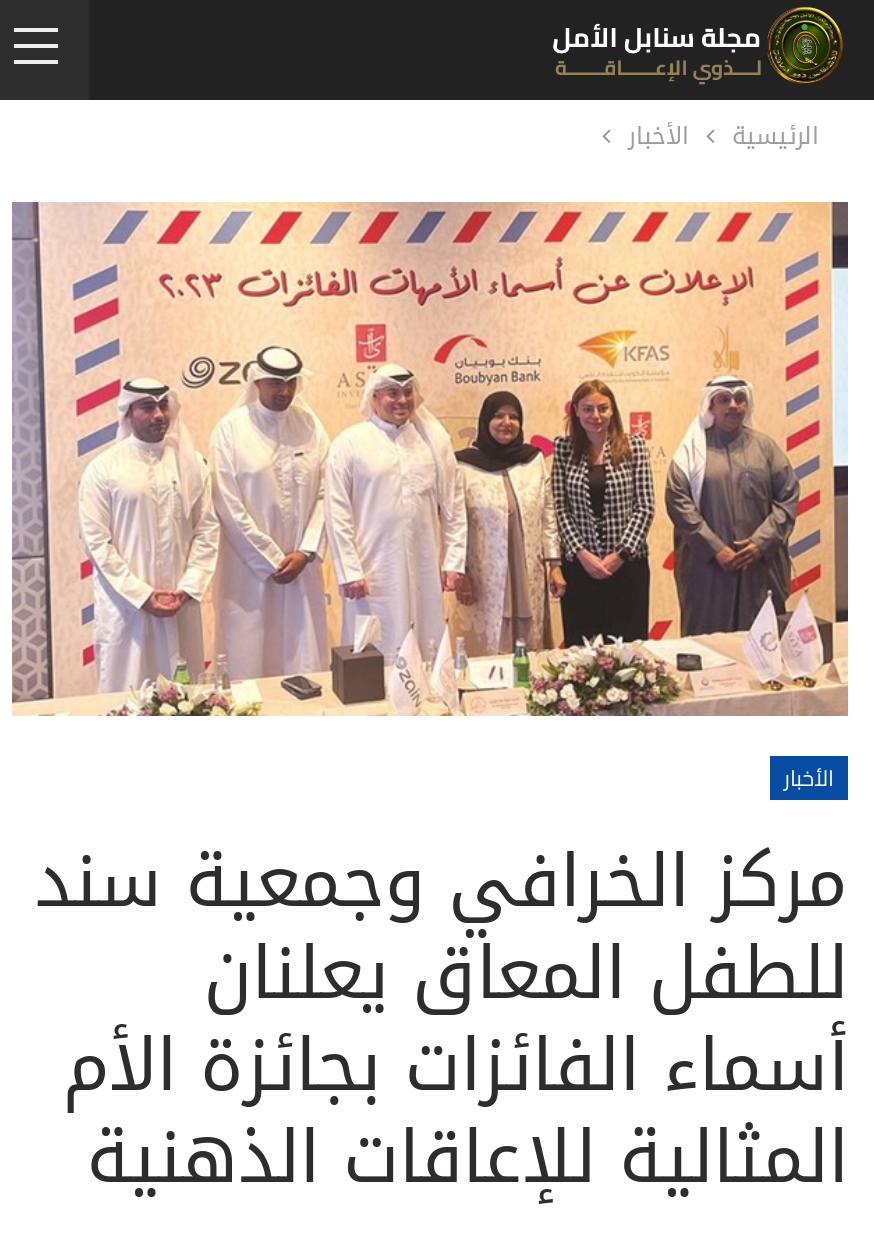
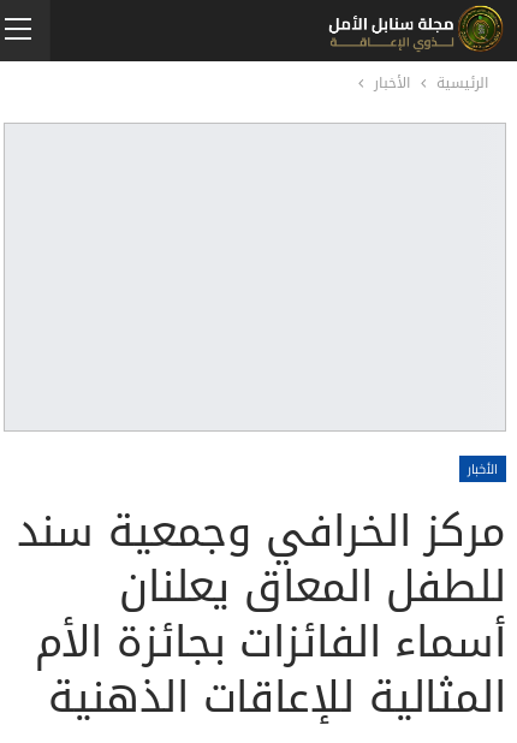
- [image]
